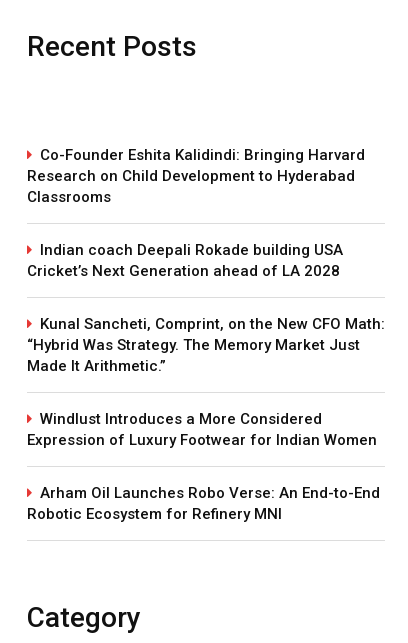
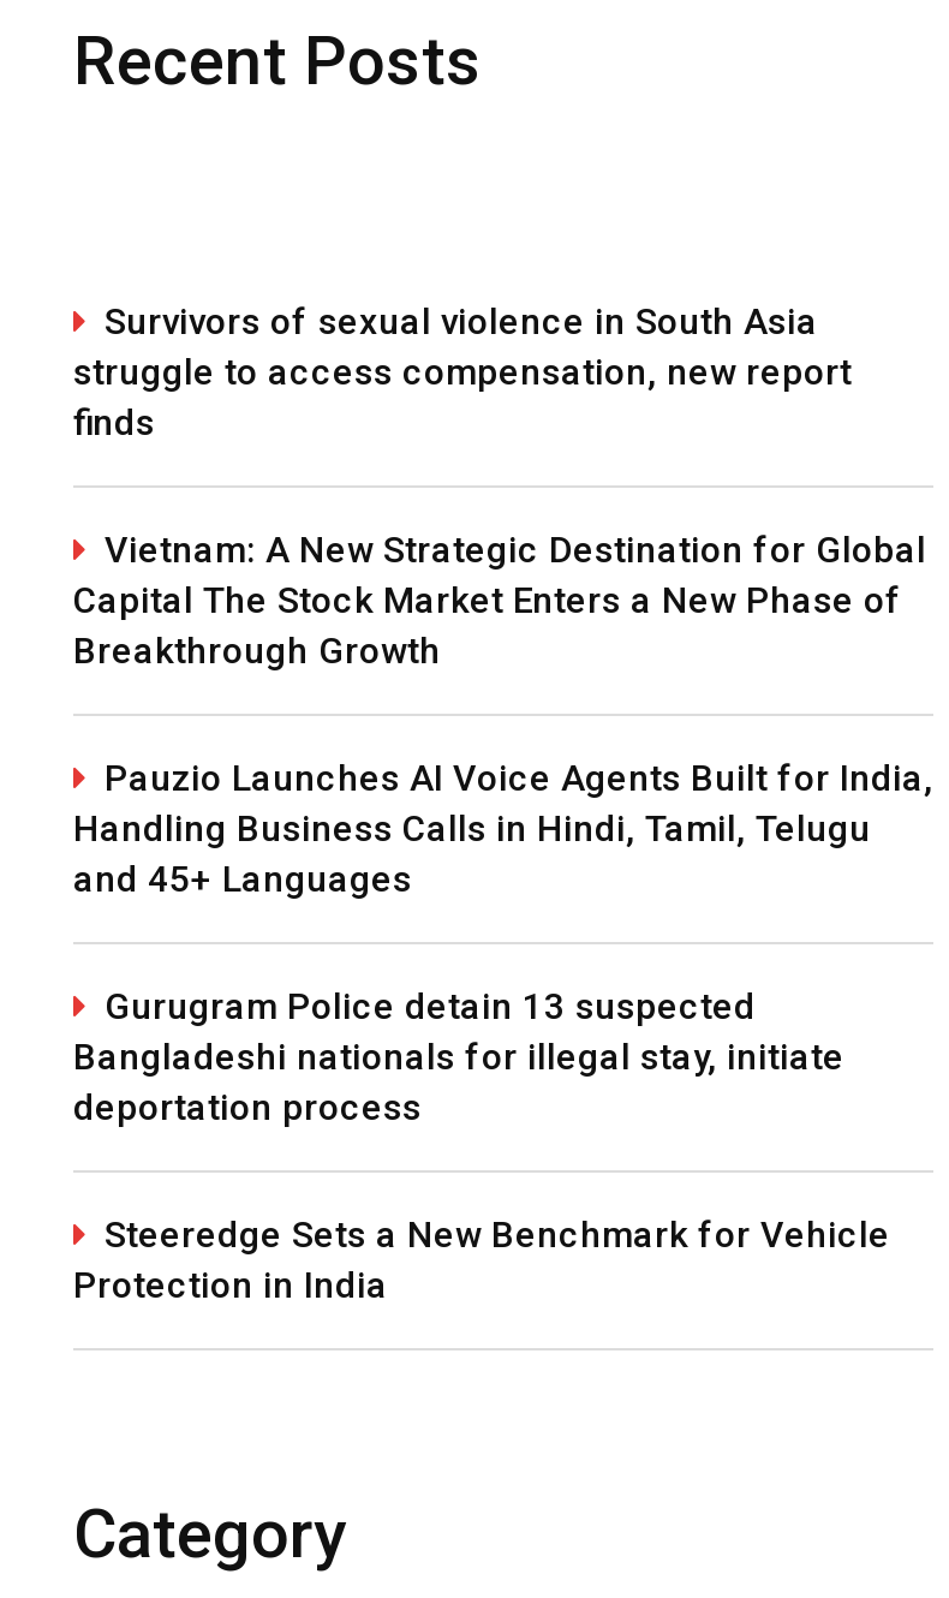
- Co-Founder Eshita Kalidindi: Bringing Harvard
- Research on Child Development to Hyderabad
- Classrooms
+ Survivors of sexual violence in South Asia
+ struggle to access compensation, new report
+ finds

- Indian coach Deepali Rokade building USA
- Cricket’s Next Generation ahead of LA 2028
+ Vietnam: A New Strategic Destination for Global
+ Capital The Stock Market Enters a New Phase of
+ Breakthrough Growth

- Kunal Sancheti, Comprint, on the New CFO Math:
- “Hybrid Was Strategy. The Memory Market Just
- Made It Arithmetic.”
+ Pauzio Launches AI Voice Agents Built for India,
+ Handling Business Calls in Hindi, Tamil, Telugu
+ and 45+ Languages

- Windlust Introduces a More Considered
- Expression of Luxury Footwear for Indian Women
+ Gurugram Police detain 13 suspected
+ Bangladeshi nationals for illegal stay, initiate
+ deportation process

- Arham Oil Launches Robo Verse: An End-to-End
- Robotic Ecosystem for Refinery MNI
+ Steeredge Sets a New Benchmark for Vehicle
+ Protection in India
